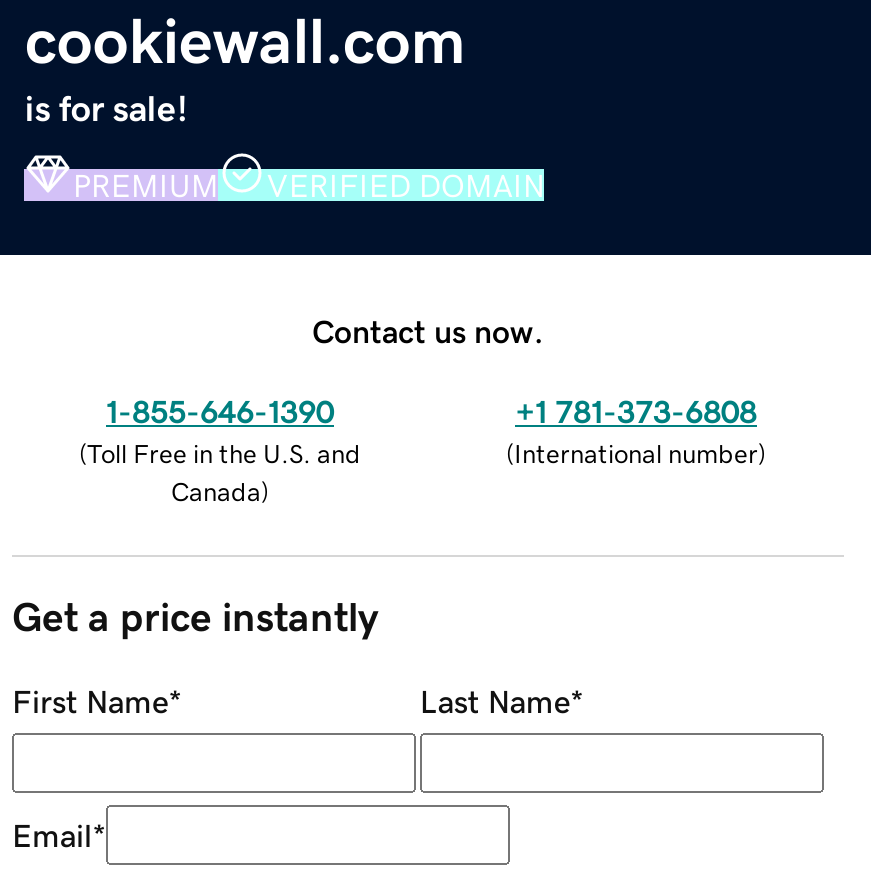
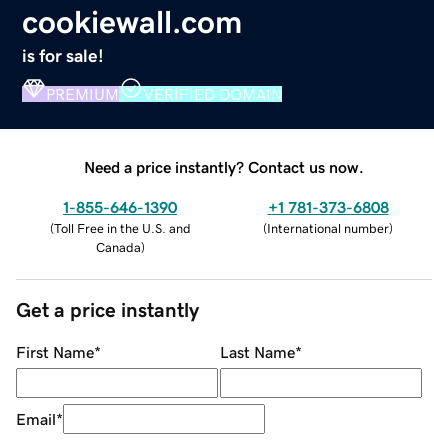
- Contact us now.
+ Need a price instantly? Contact us now.
